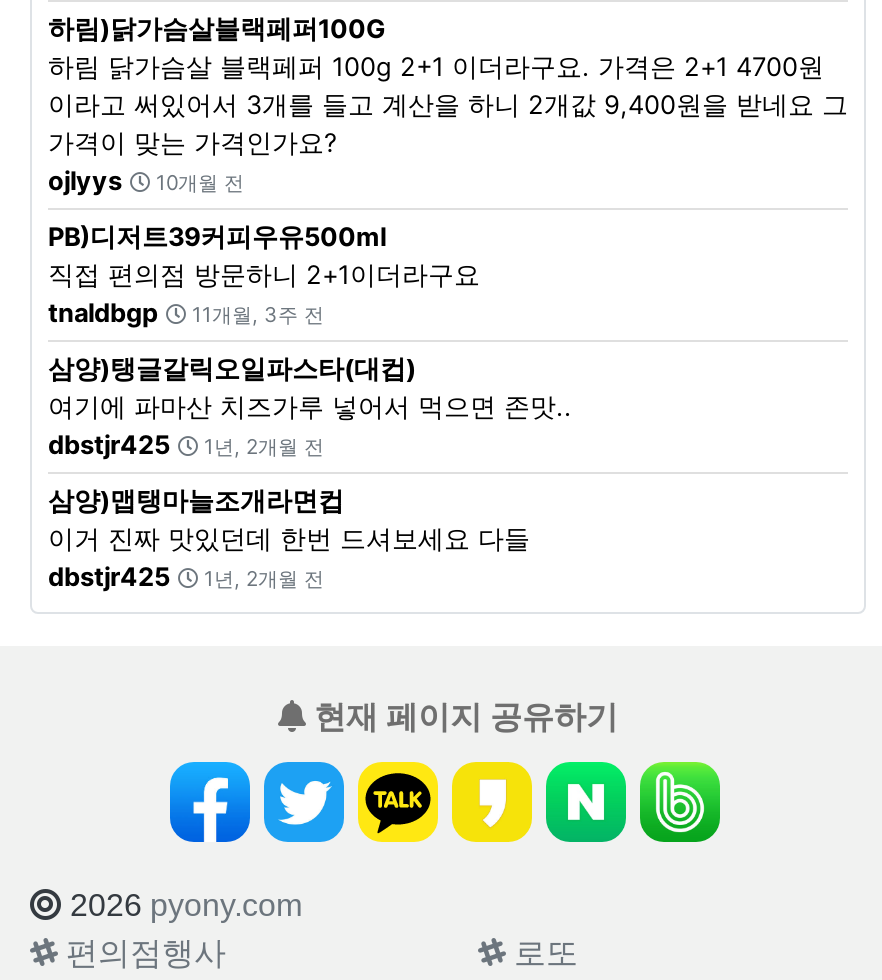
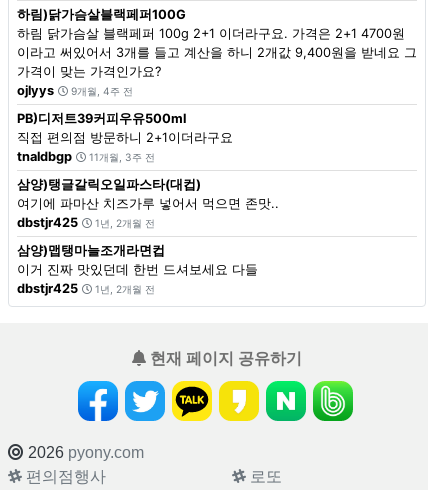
- ojlyys 10개월 전
+ ojlyys 9개월, 4주 전
